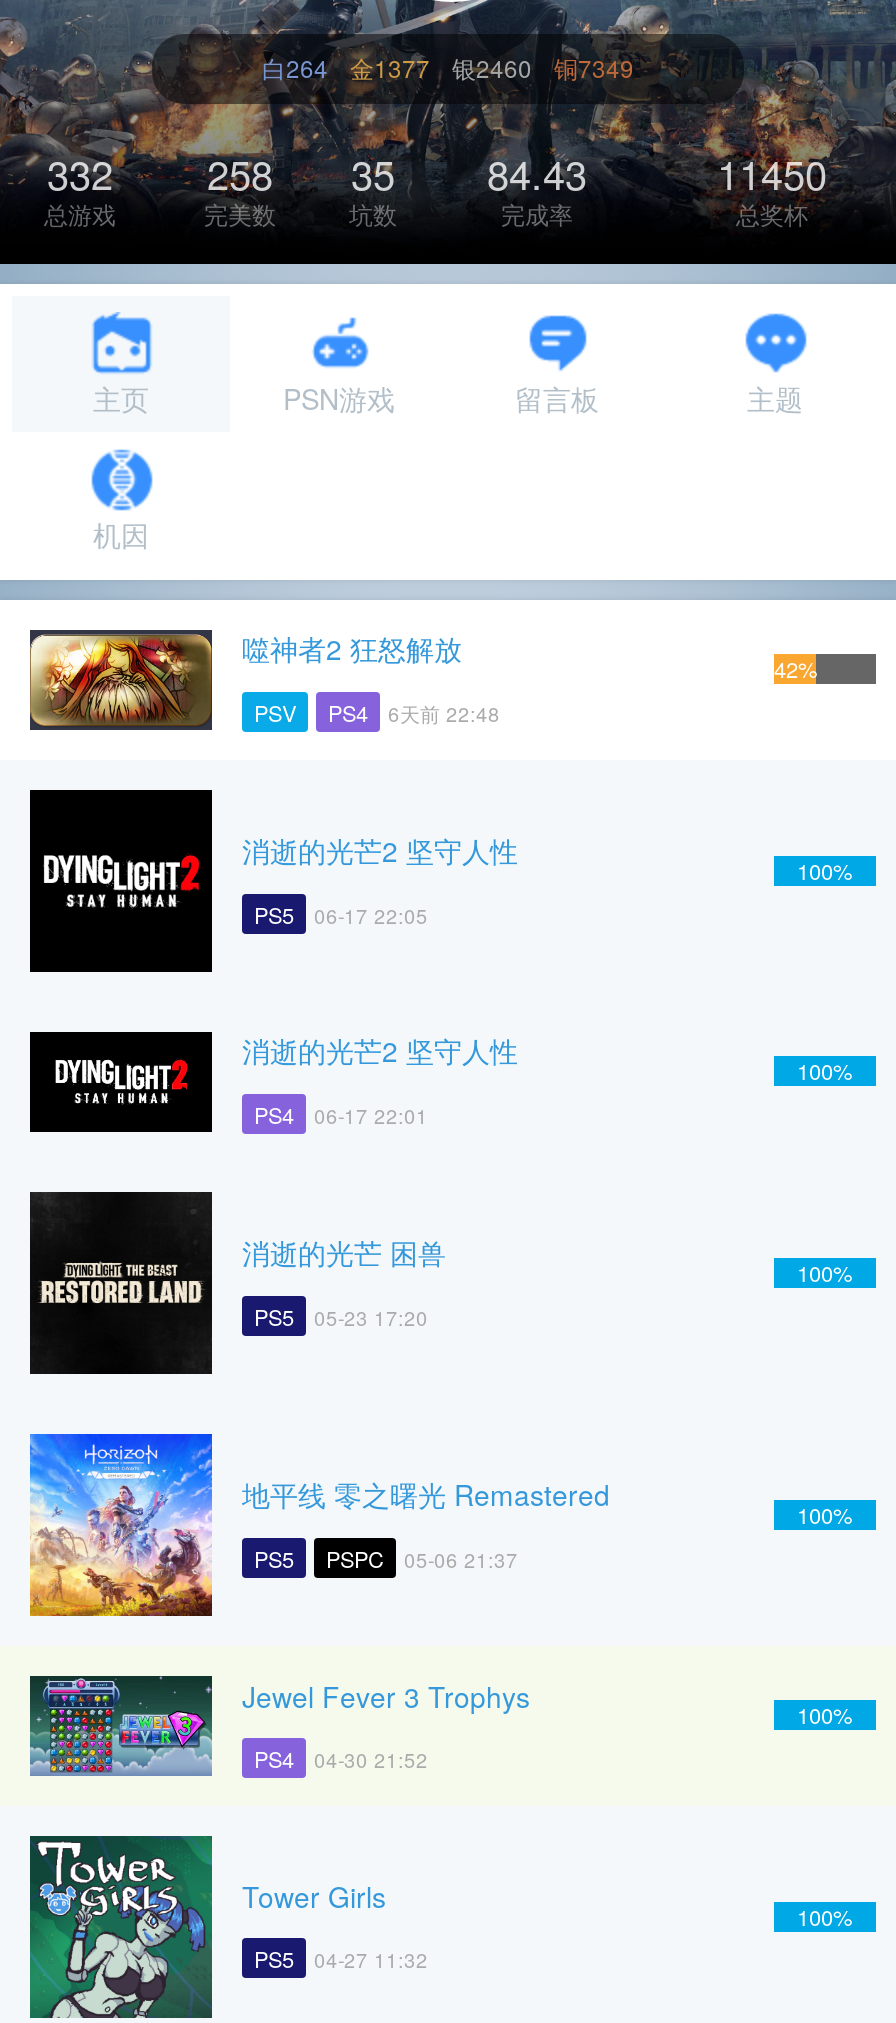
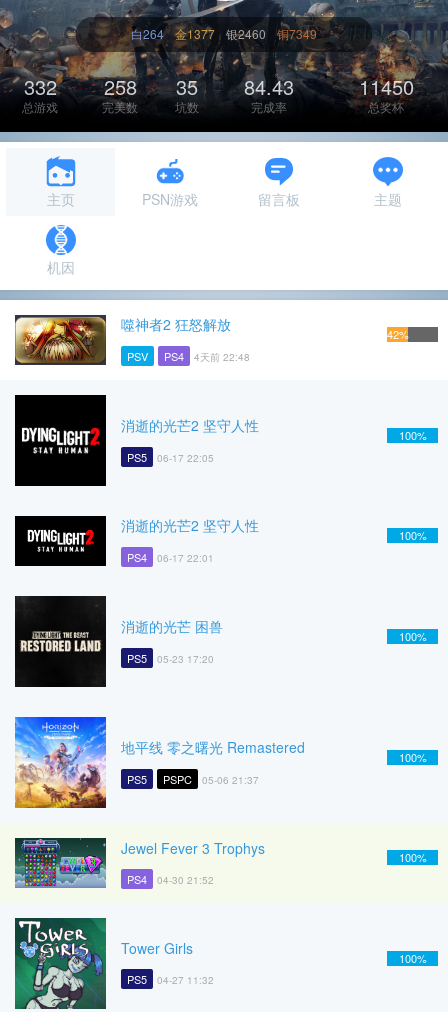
- PSV PS4 6天前 22:48
+ PSV PS4 4天前 22:48
